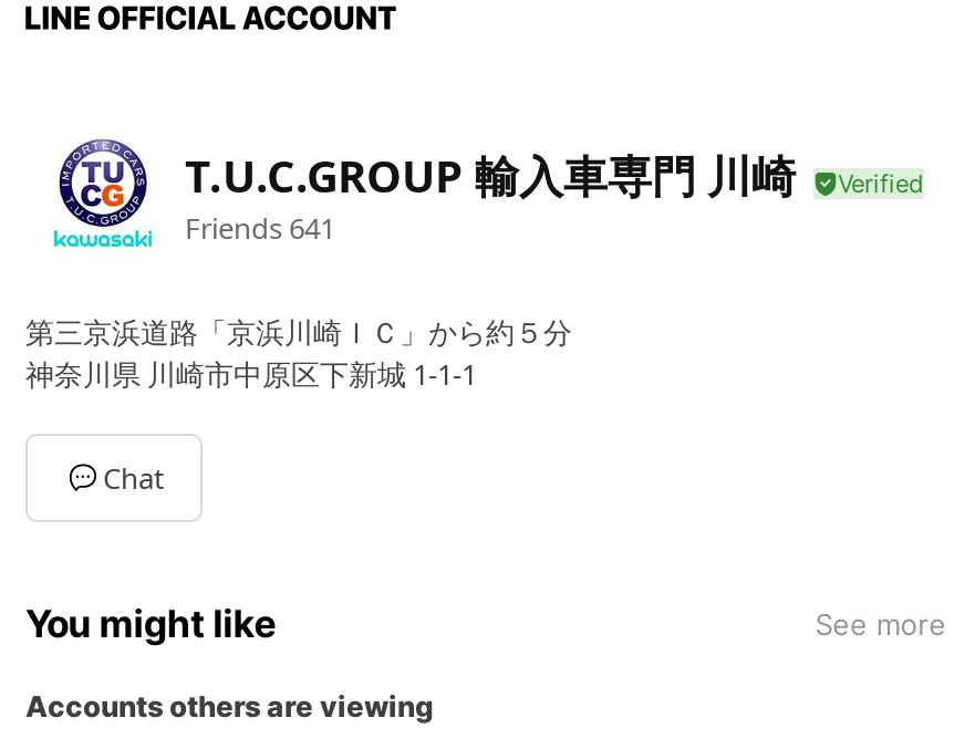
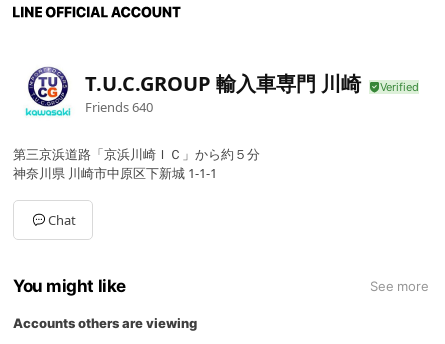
- Friends 641
+ Friends 640
